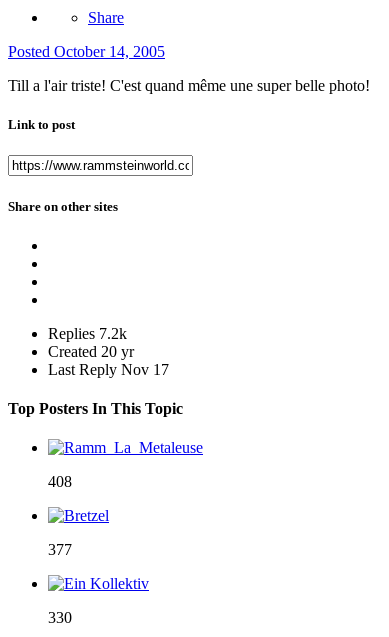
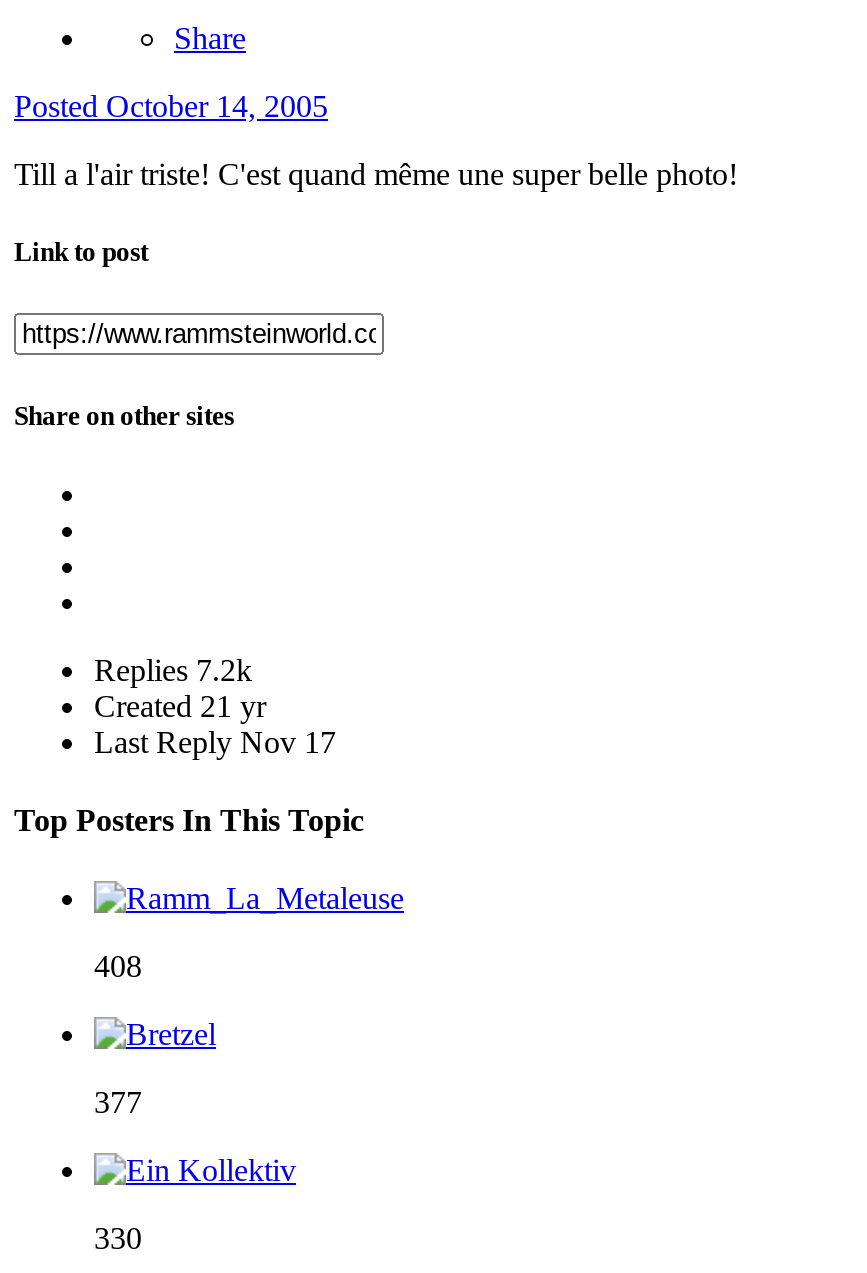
- Created 20 yr
+ Created 21 yr
